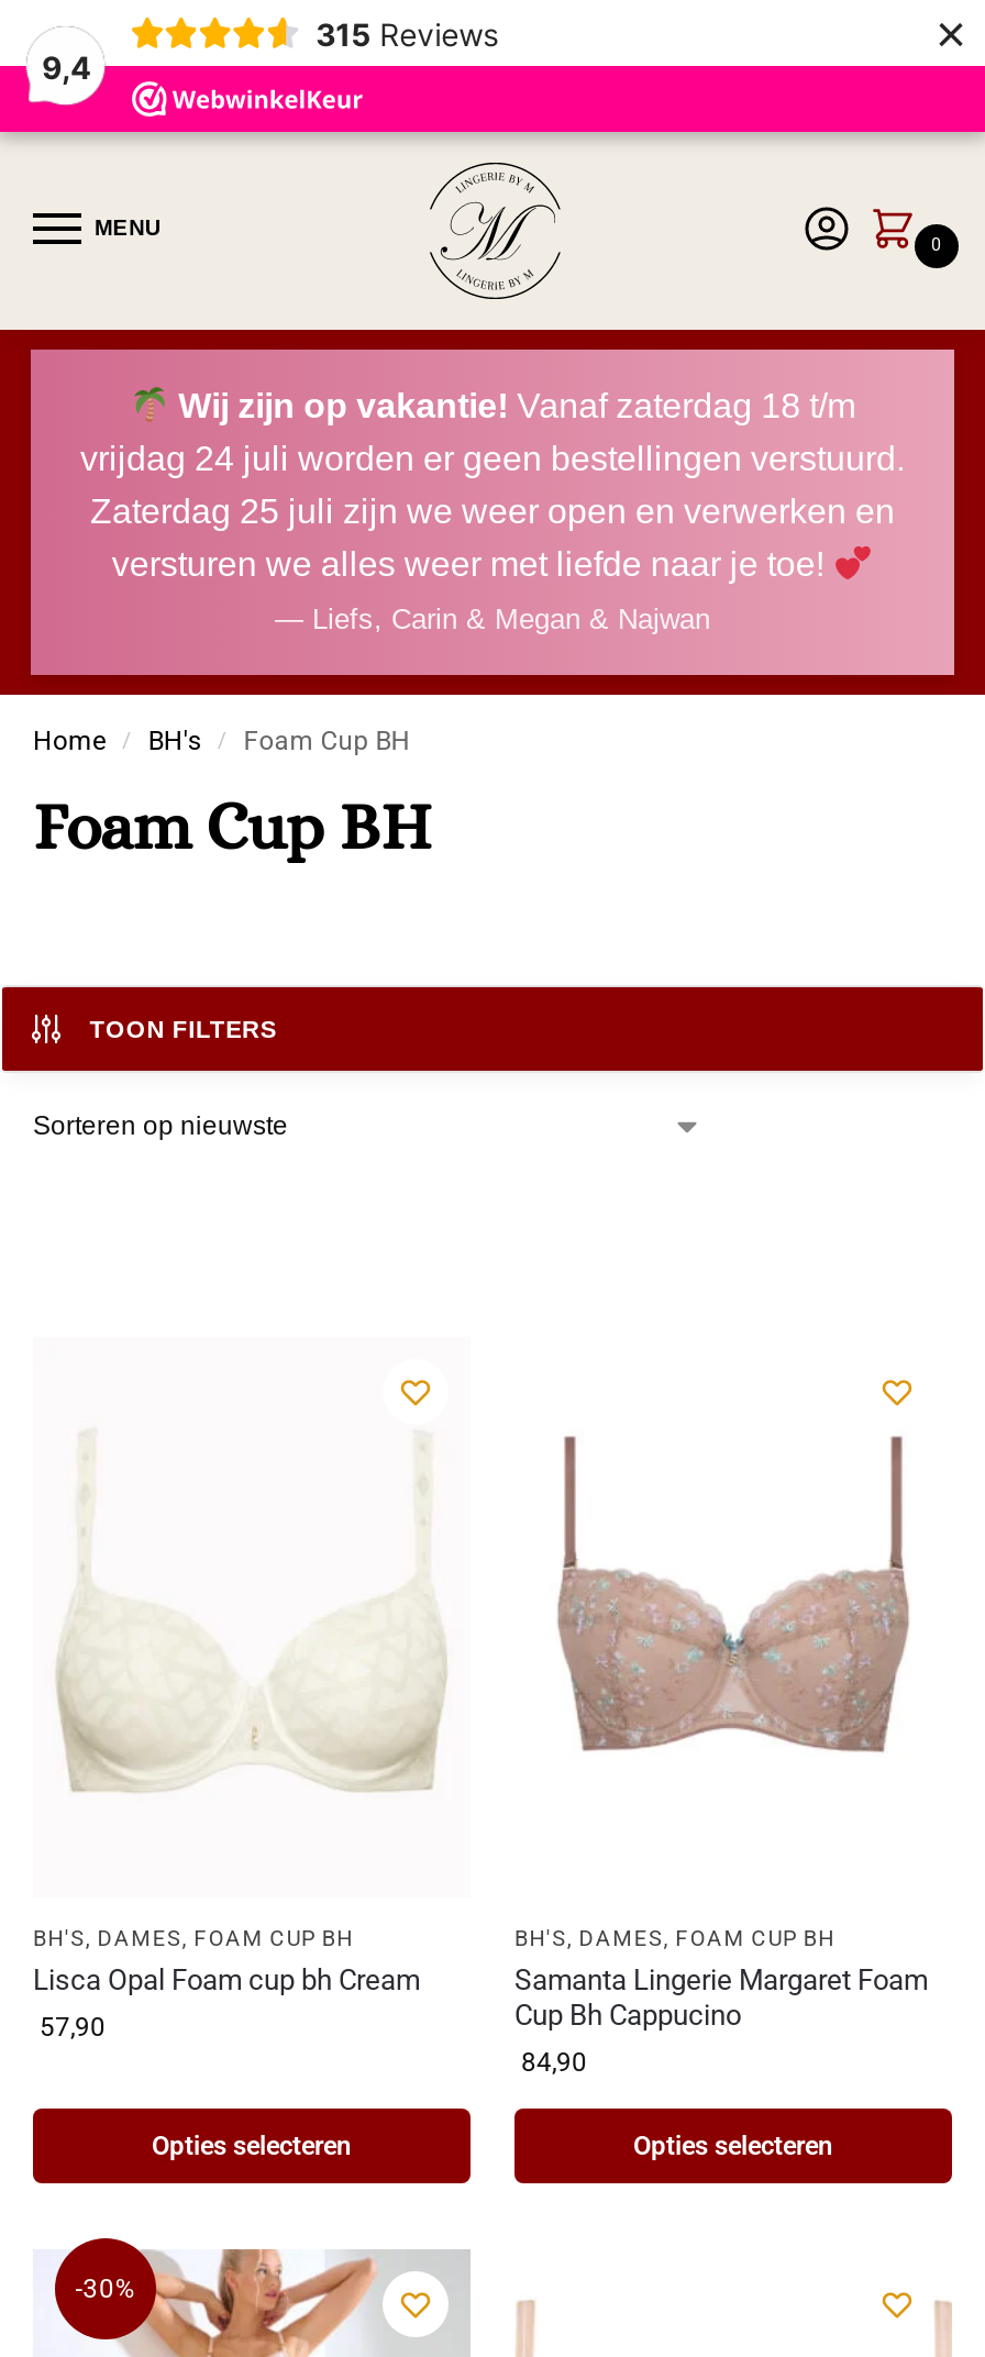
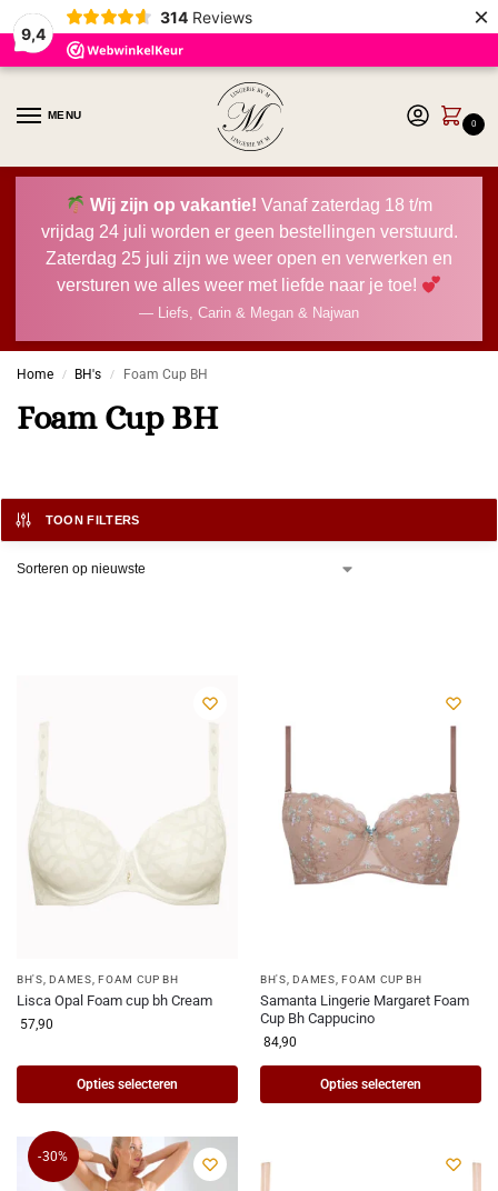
- 315 Reviews
+ 314 Reviews
